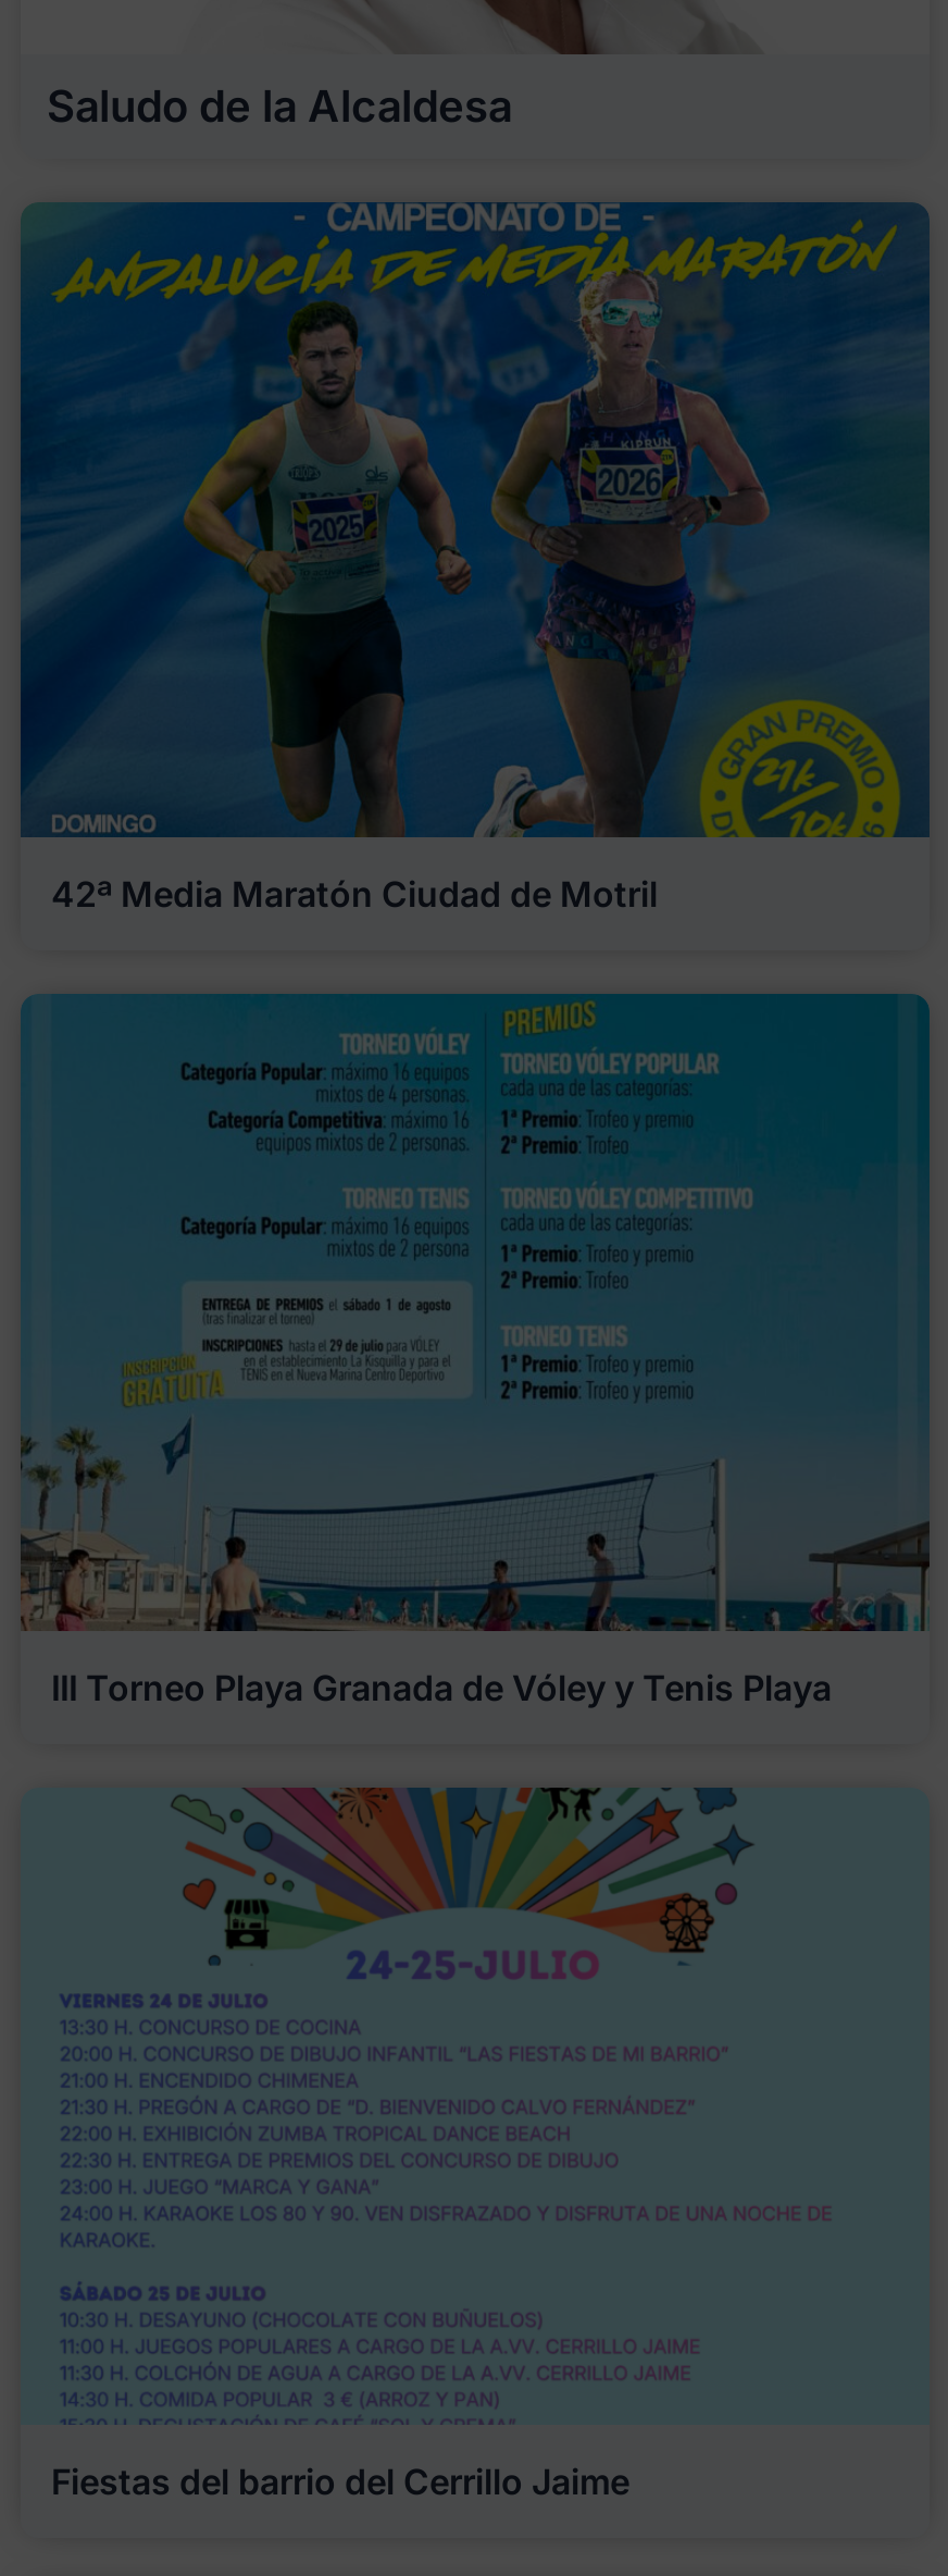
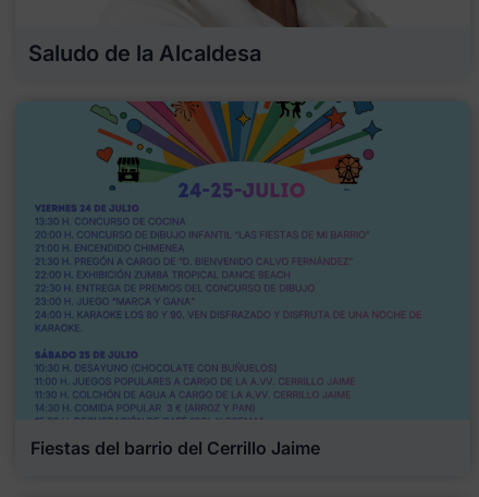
- [image]
- 42ª Media Maratón Ciudad de Motril

- [image]
- III Torneo Playa Granada de Vóley y Tenis Playa
